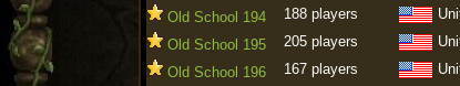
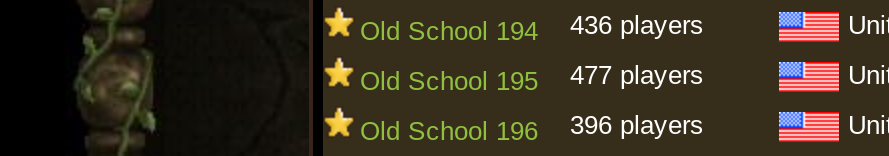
- Old School 194 188 players
+ Old School 194 436 players

- Old School 195 205 players
+ Old School 195 477 players

- Old School 196 167 players
+ Old School 196 396 players
